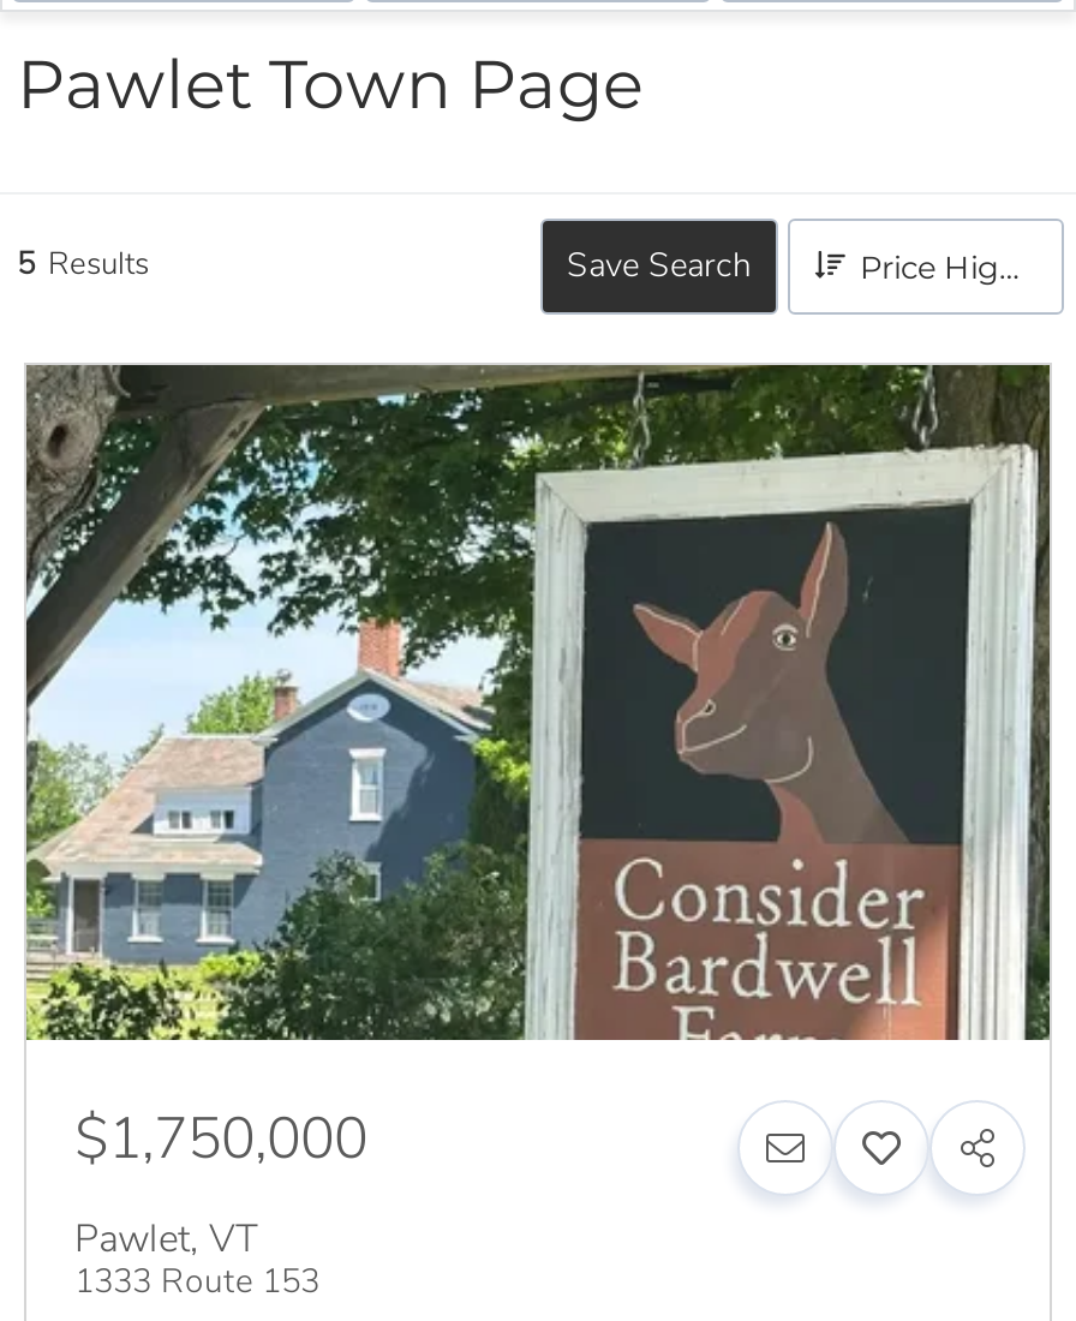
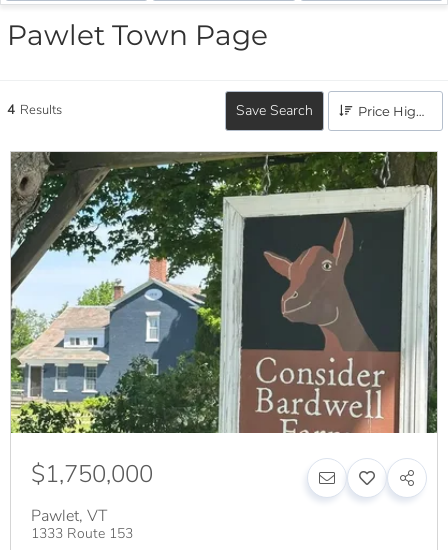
- 5 Results
+ 4 Results
